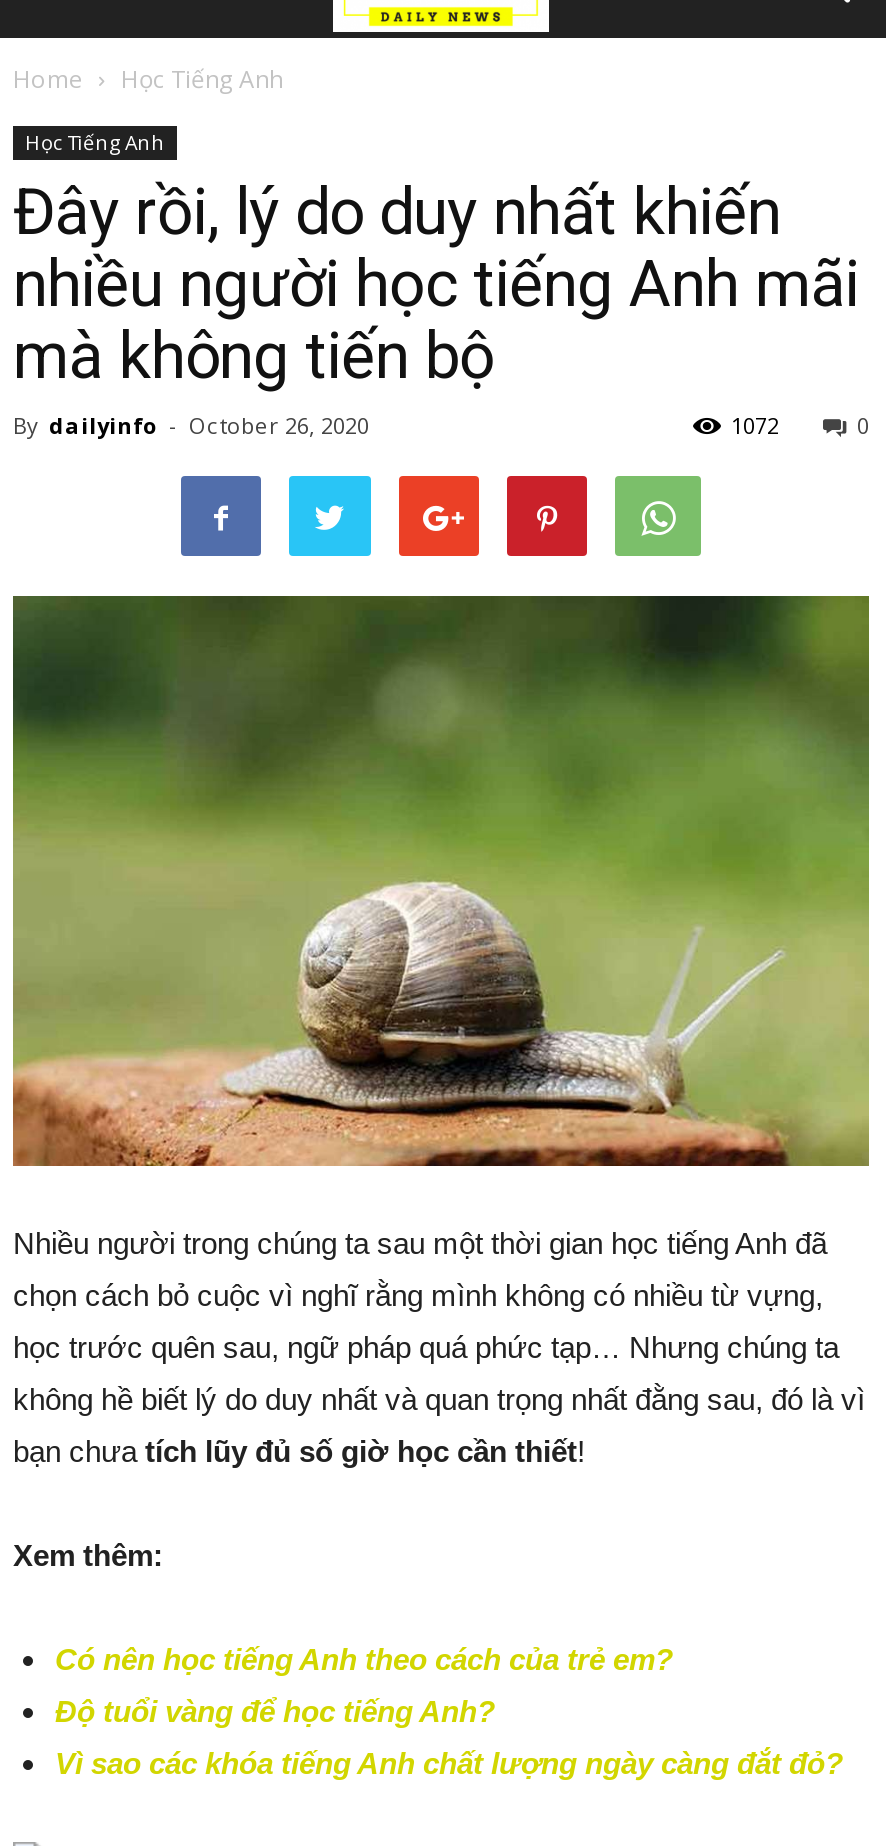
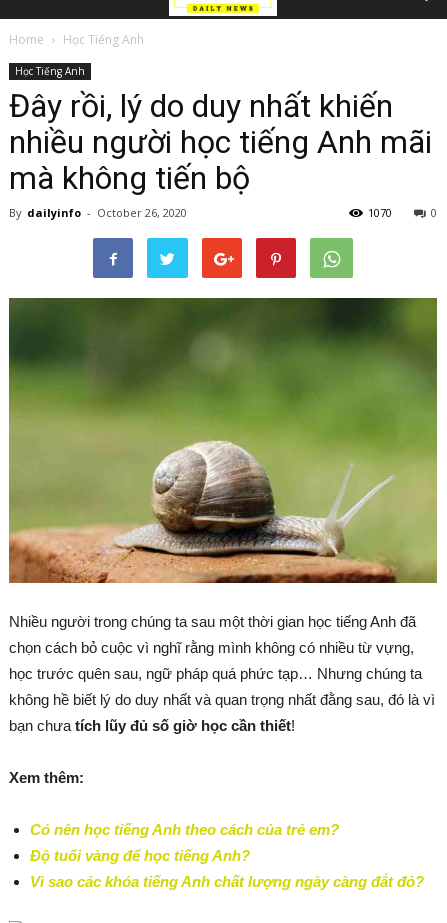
- 1072
+ 1070
